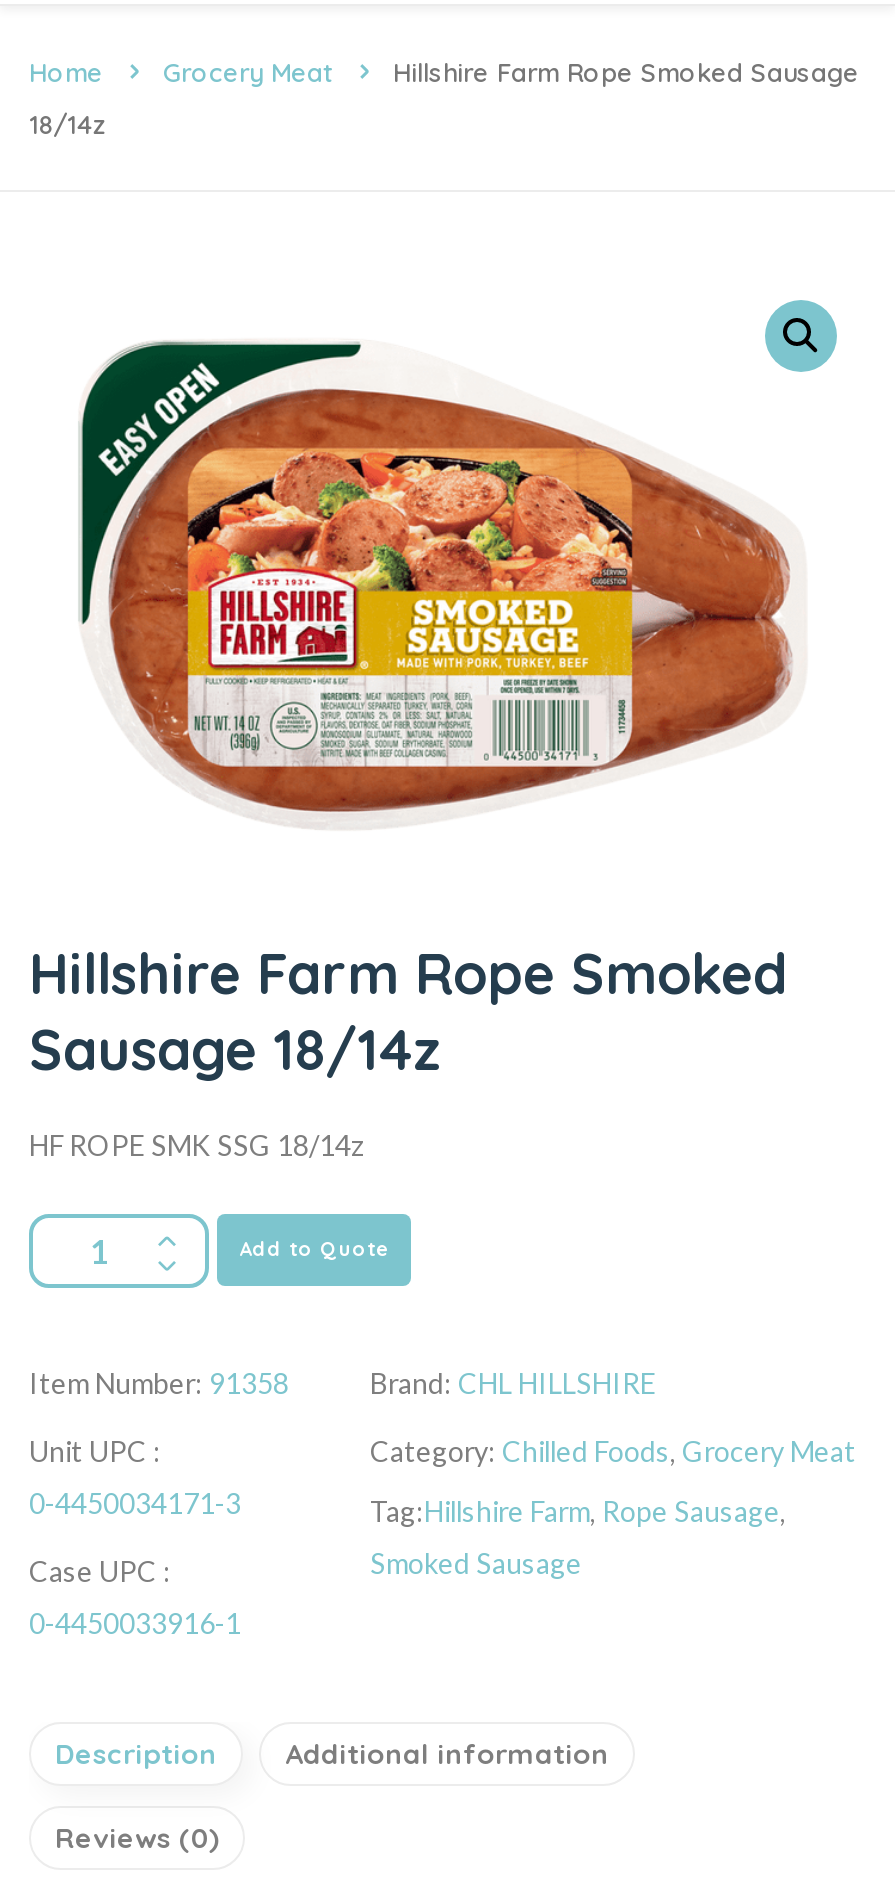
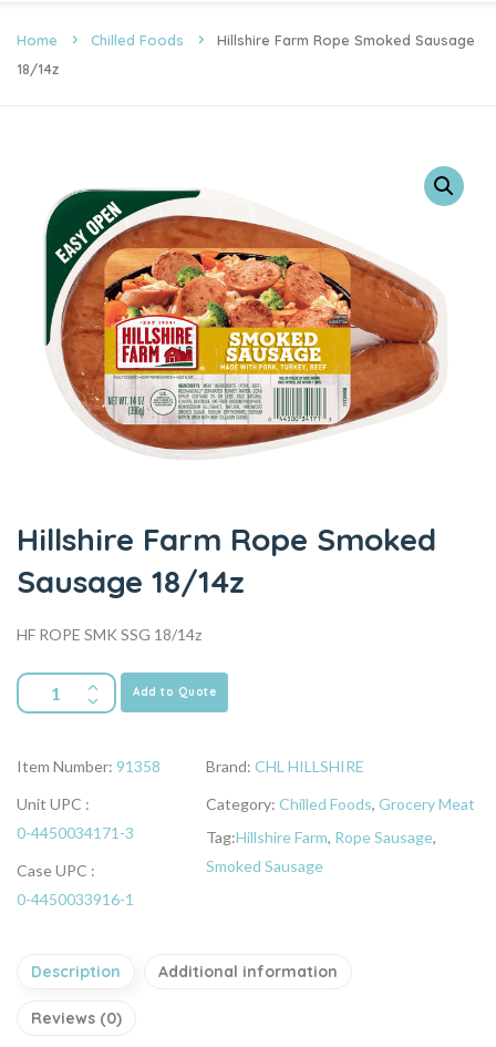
- Grocery Meat
+ Chilled Foods
